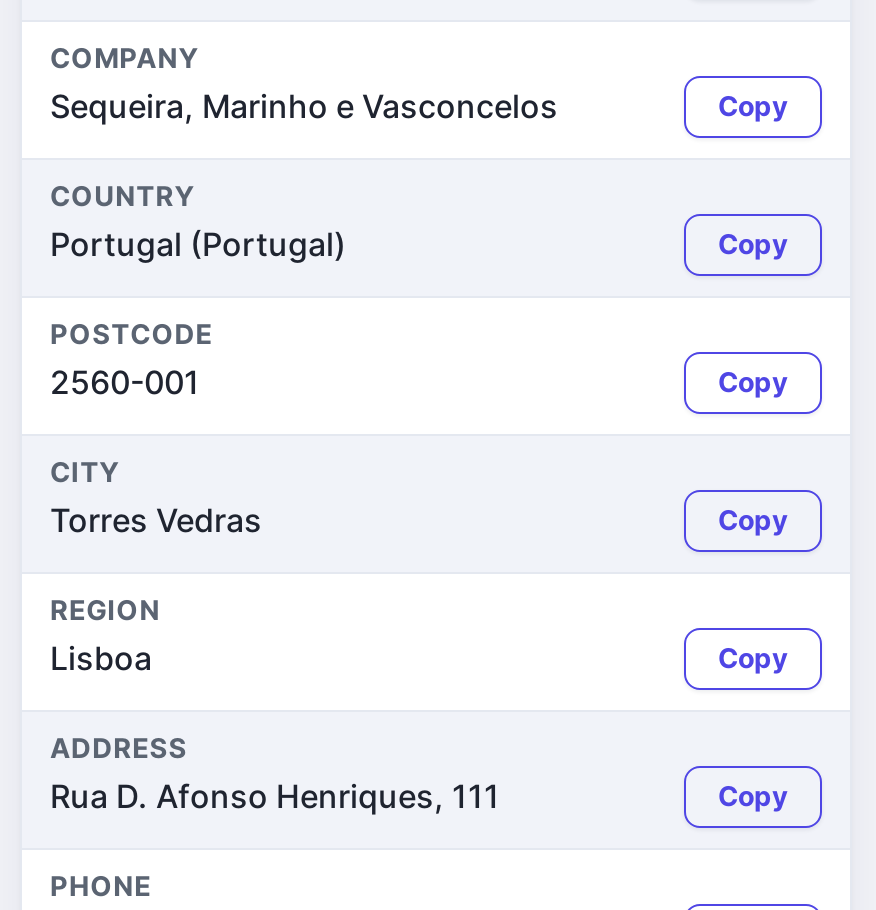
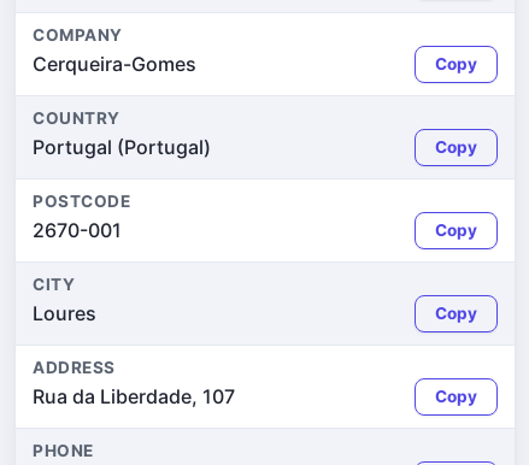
- Sequeira, Marinho e Vasconcelos
+ Cerqueira-Gomes

- 2560-001
+ 2670-001

- Torres Vedras
- Copy
- REGION
- Lisboa
+ Loures

- Rua D. Afonso Henriques, 111
+ Rua da Liberdade, 107
